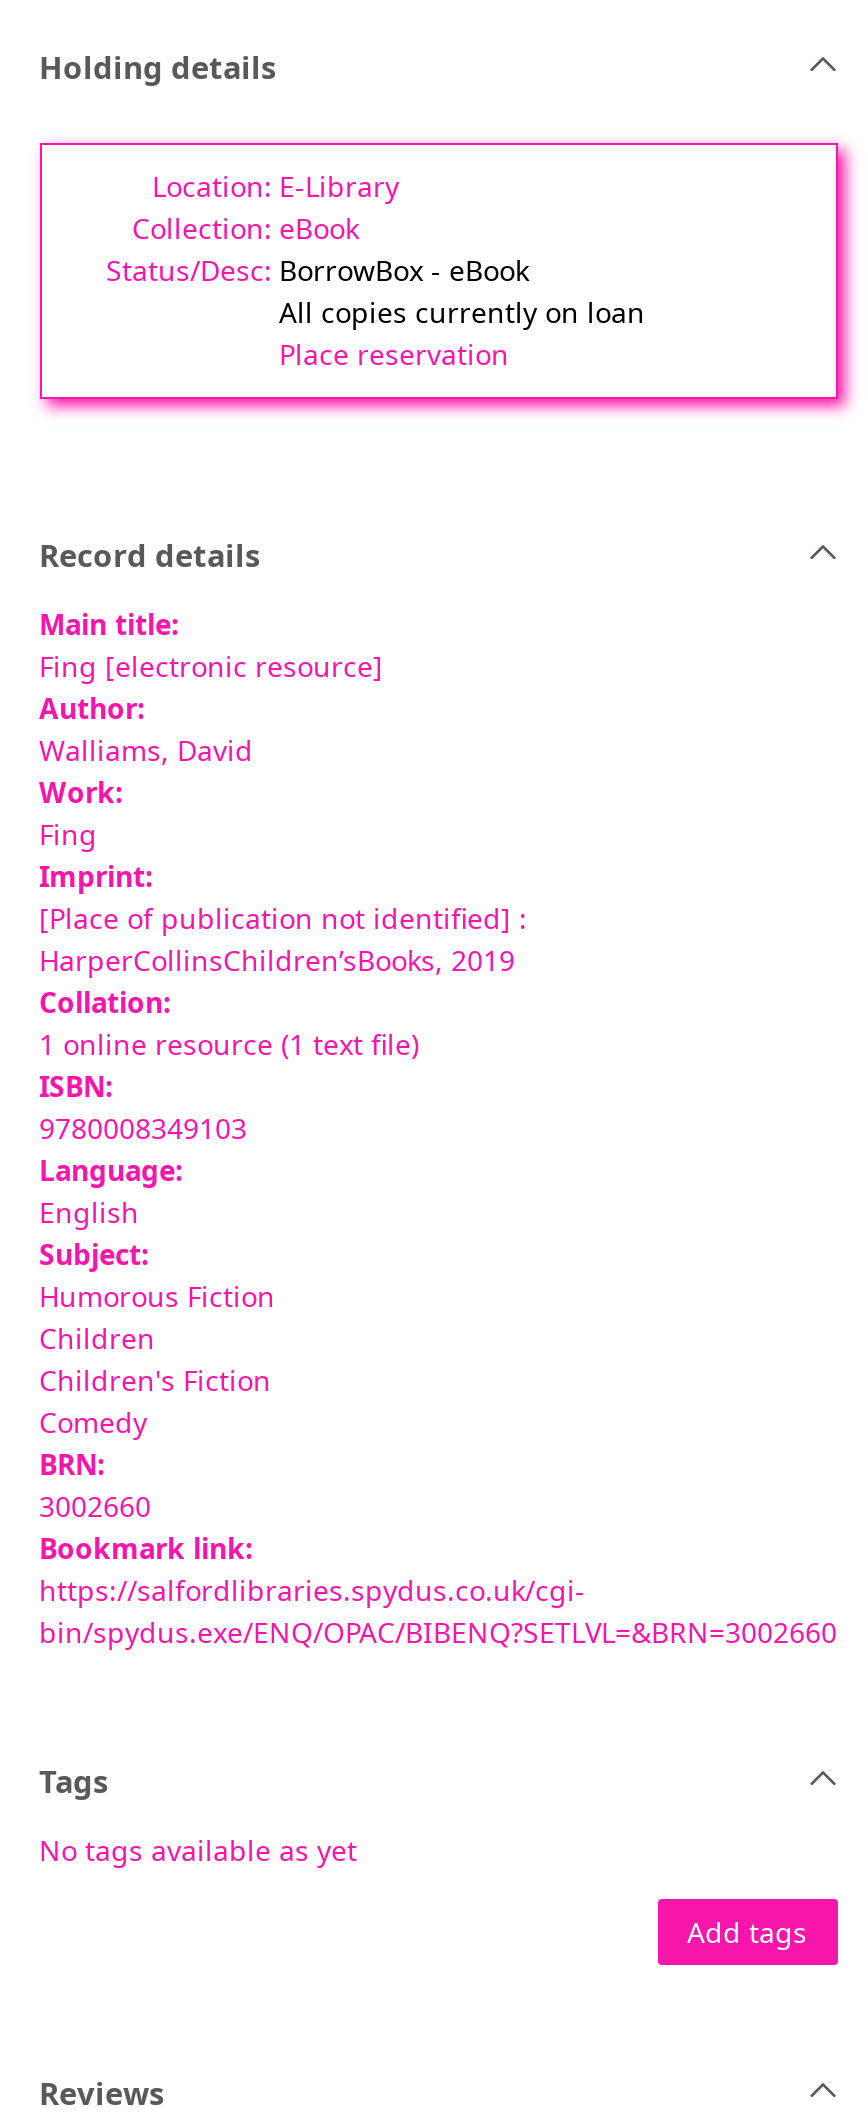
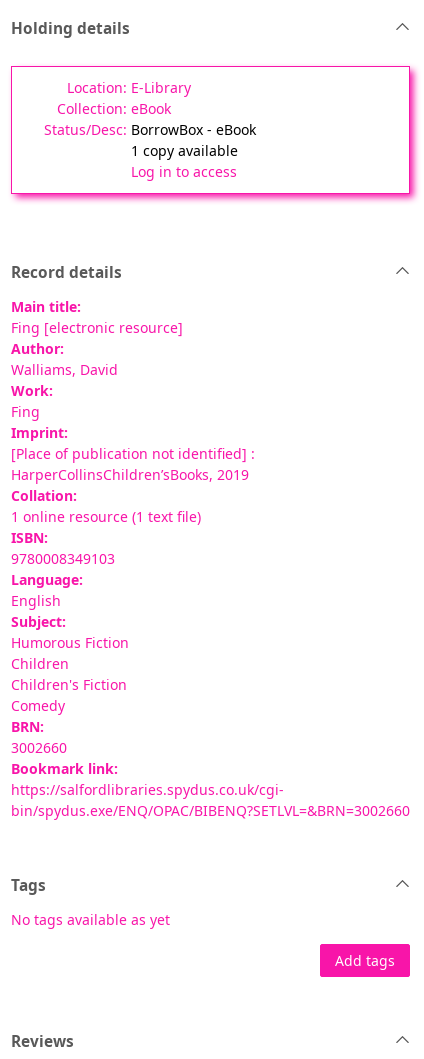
- All copies currently on loan
- Place reservation
+ 1 copy available
+ Log in to access
